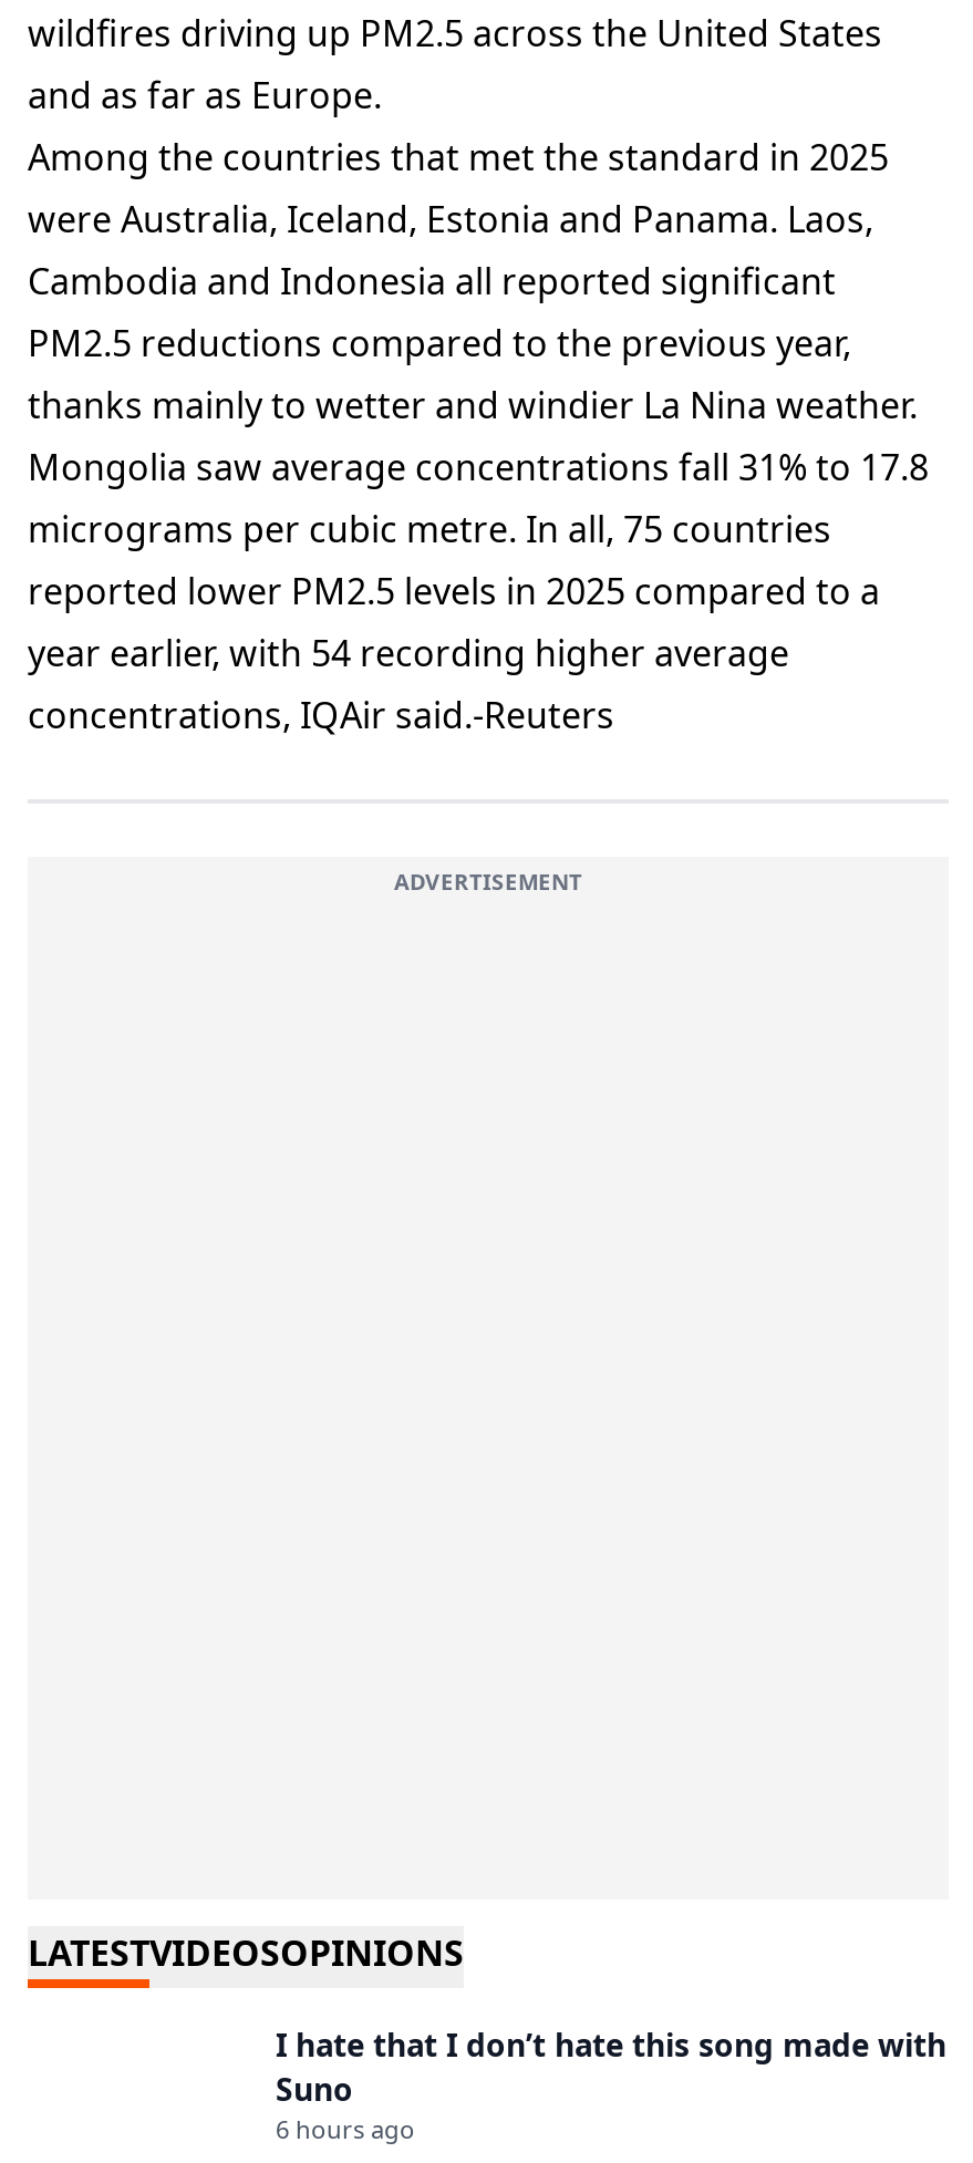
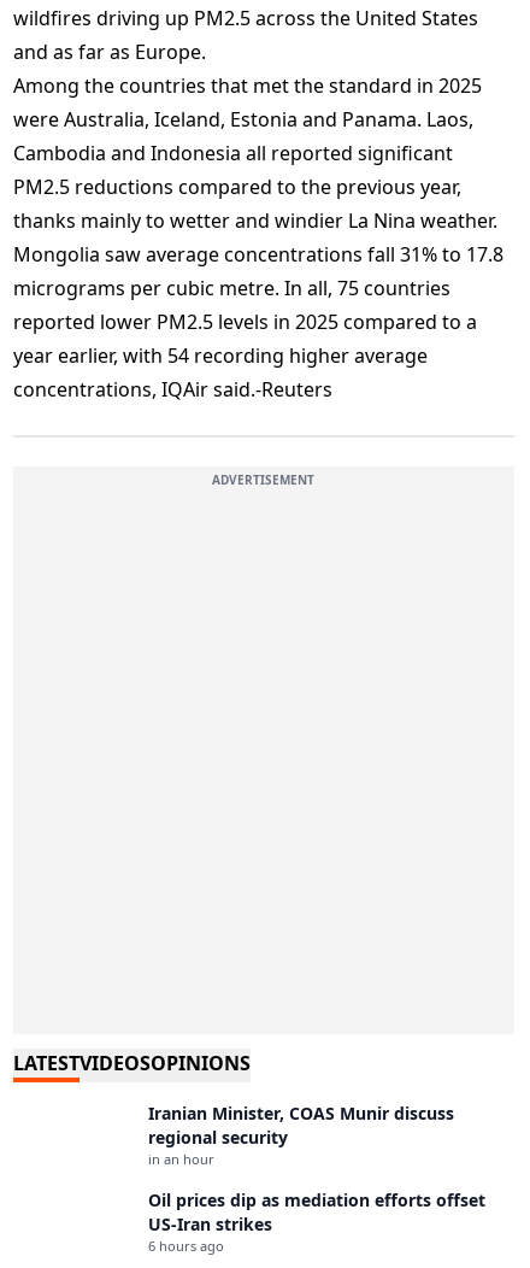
- I hate that I don’t hate this song made with
- Suno
+ Iranian Minister, COAS Munir discuss
+ regional security
+ in an hour
+ Oil prices dip as mediation efforts offset
+ US-Iran strikes
